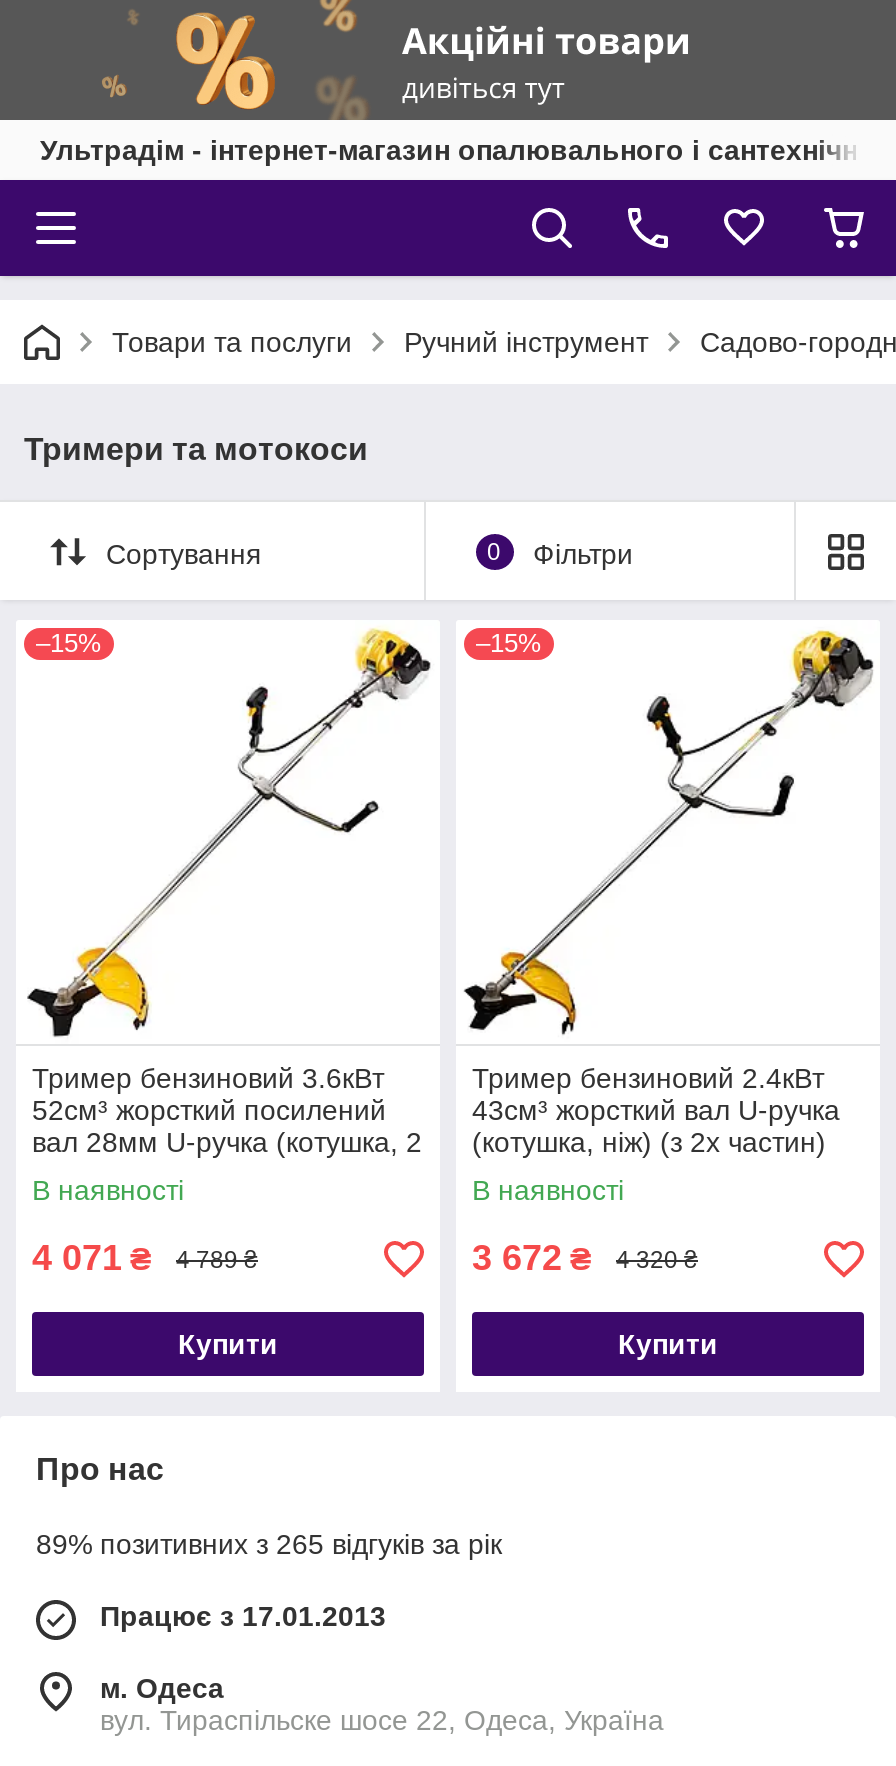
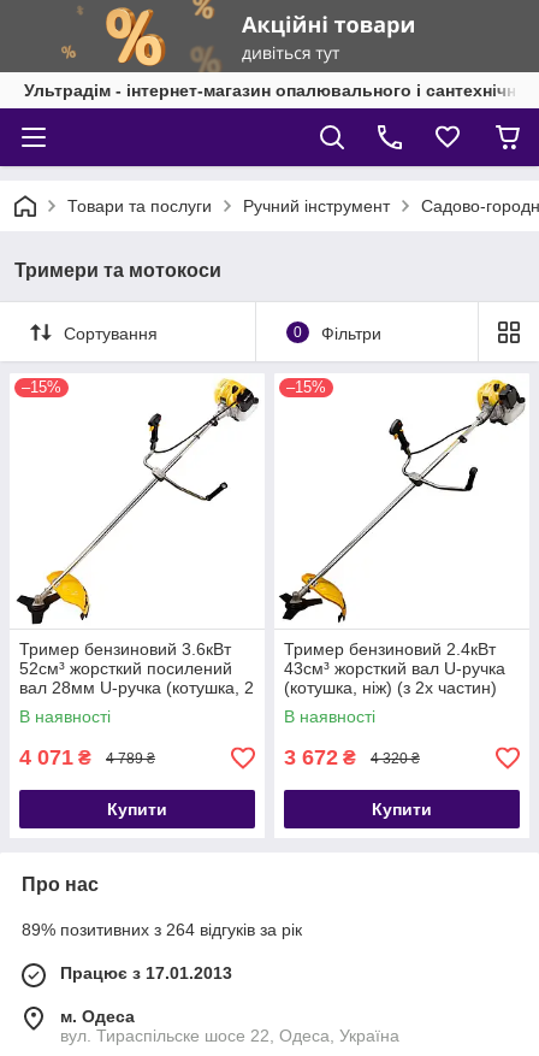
- 89% позитивних з 265 відгуків за рік
+ 89% позитивних з 264 відгуків за рік
